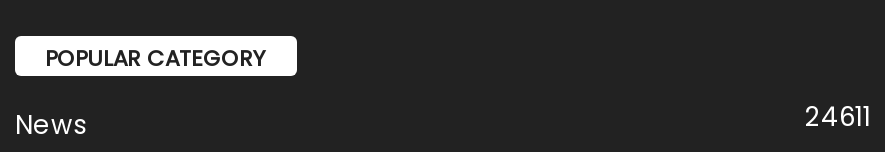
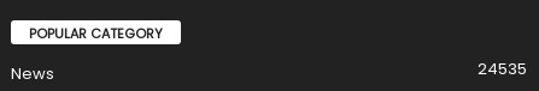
- 24611
+ 24535
